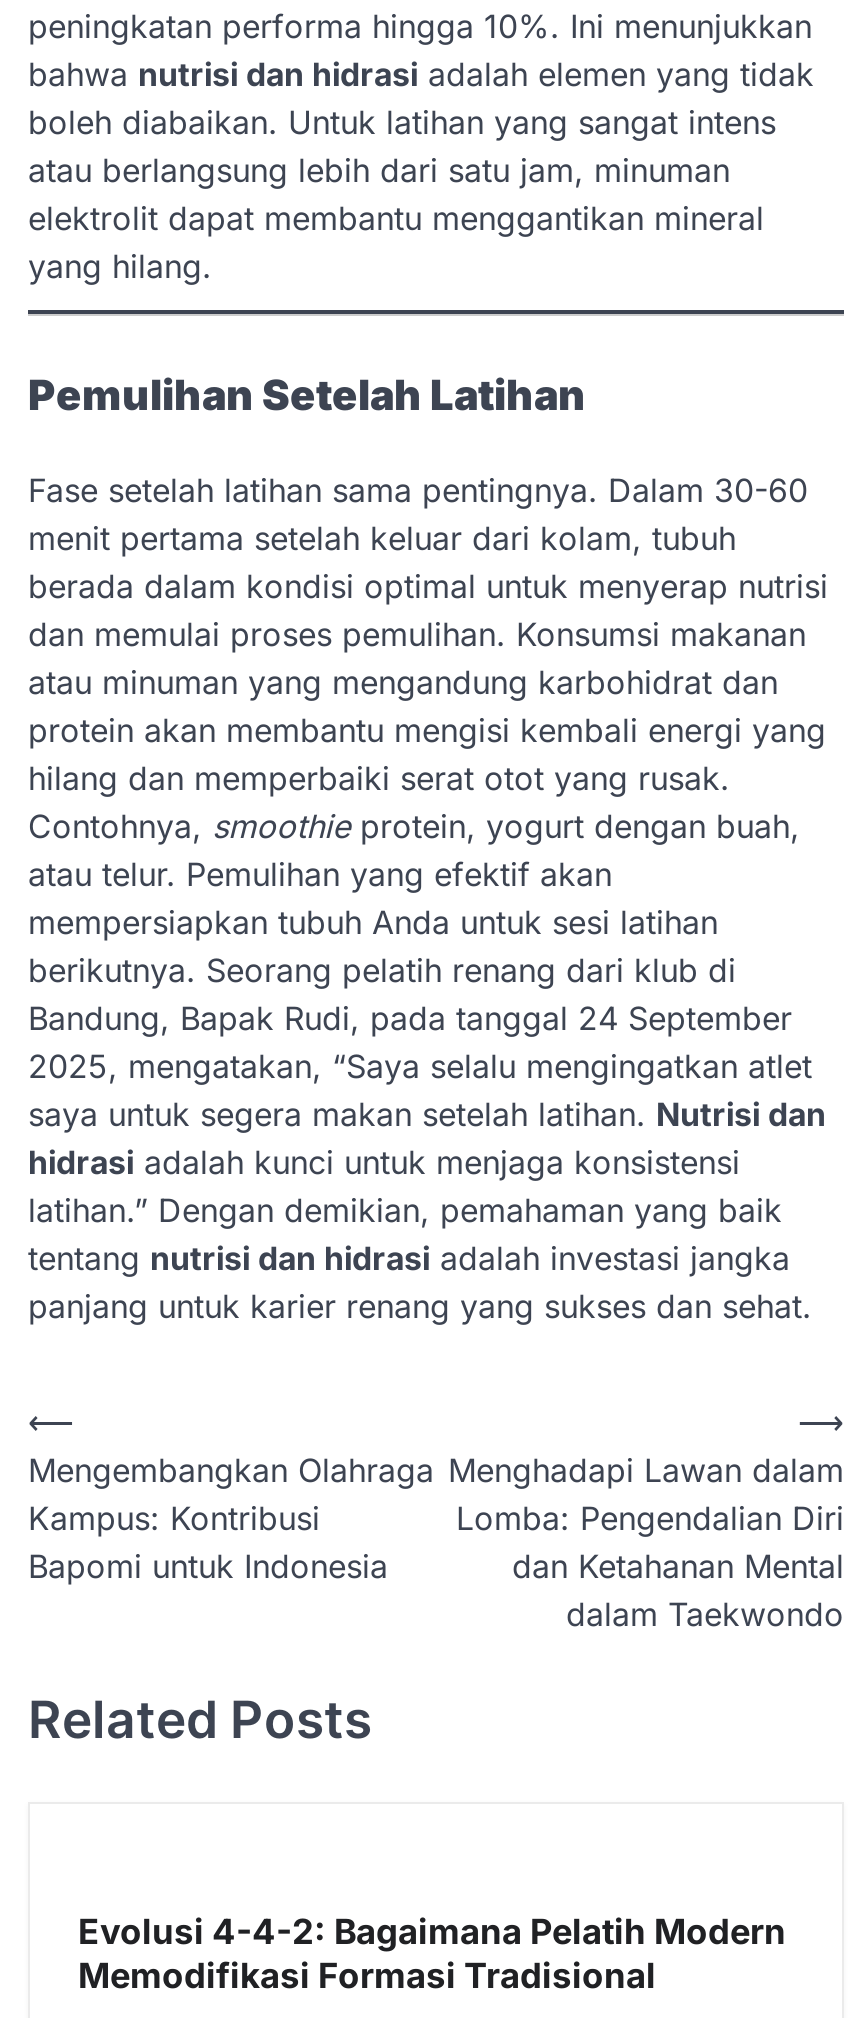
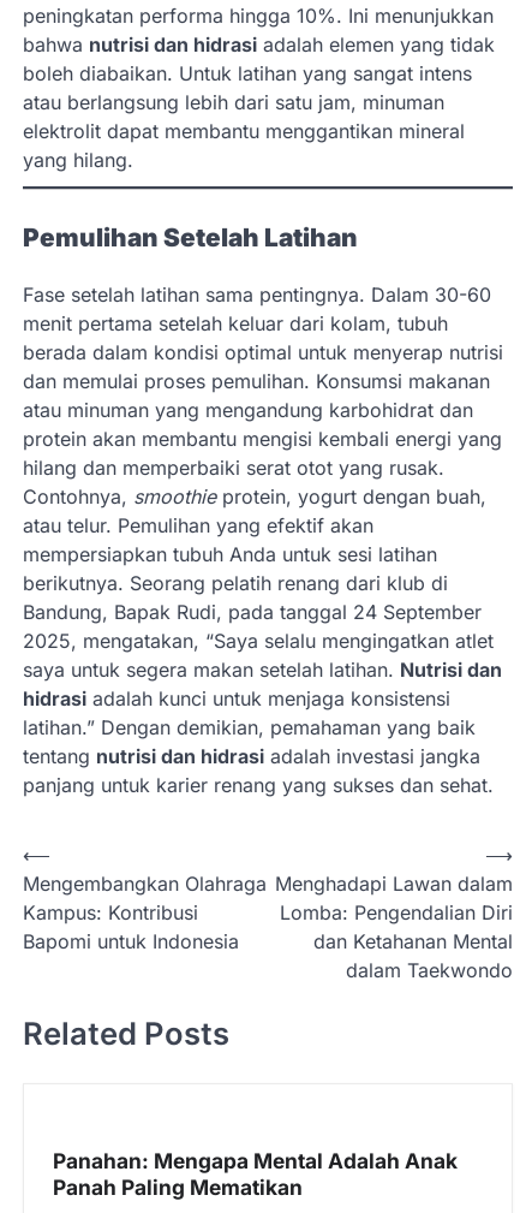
- Evolusi 4-4-2: Bagaimana Pelatih Modern
- Memodifikasi Formasi Tradisional
+ Panahan: Mengapa Mental Adalah Anak
+ Panah Paling Mematikan
